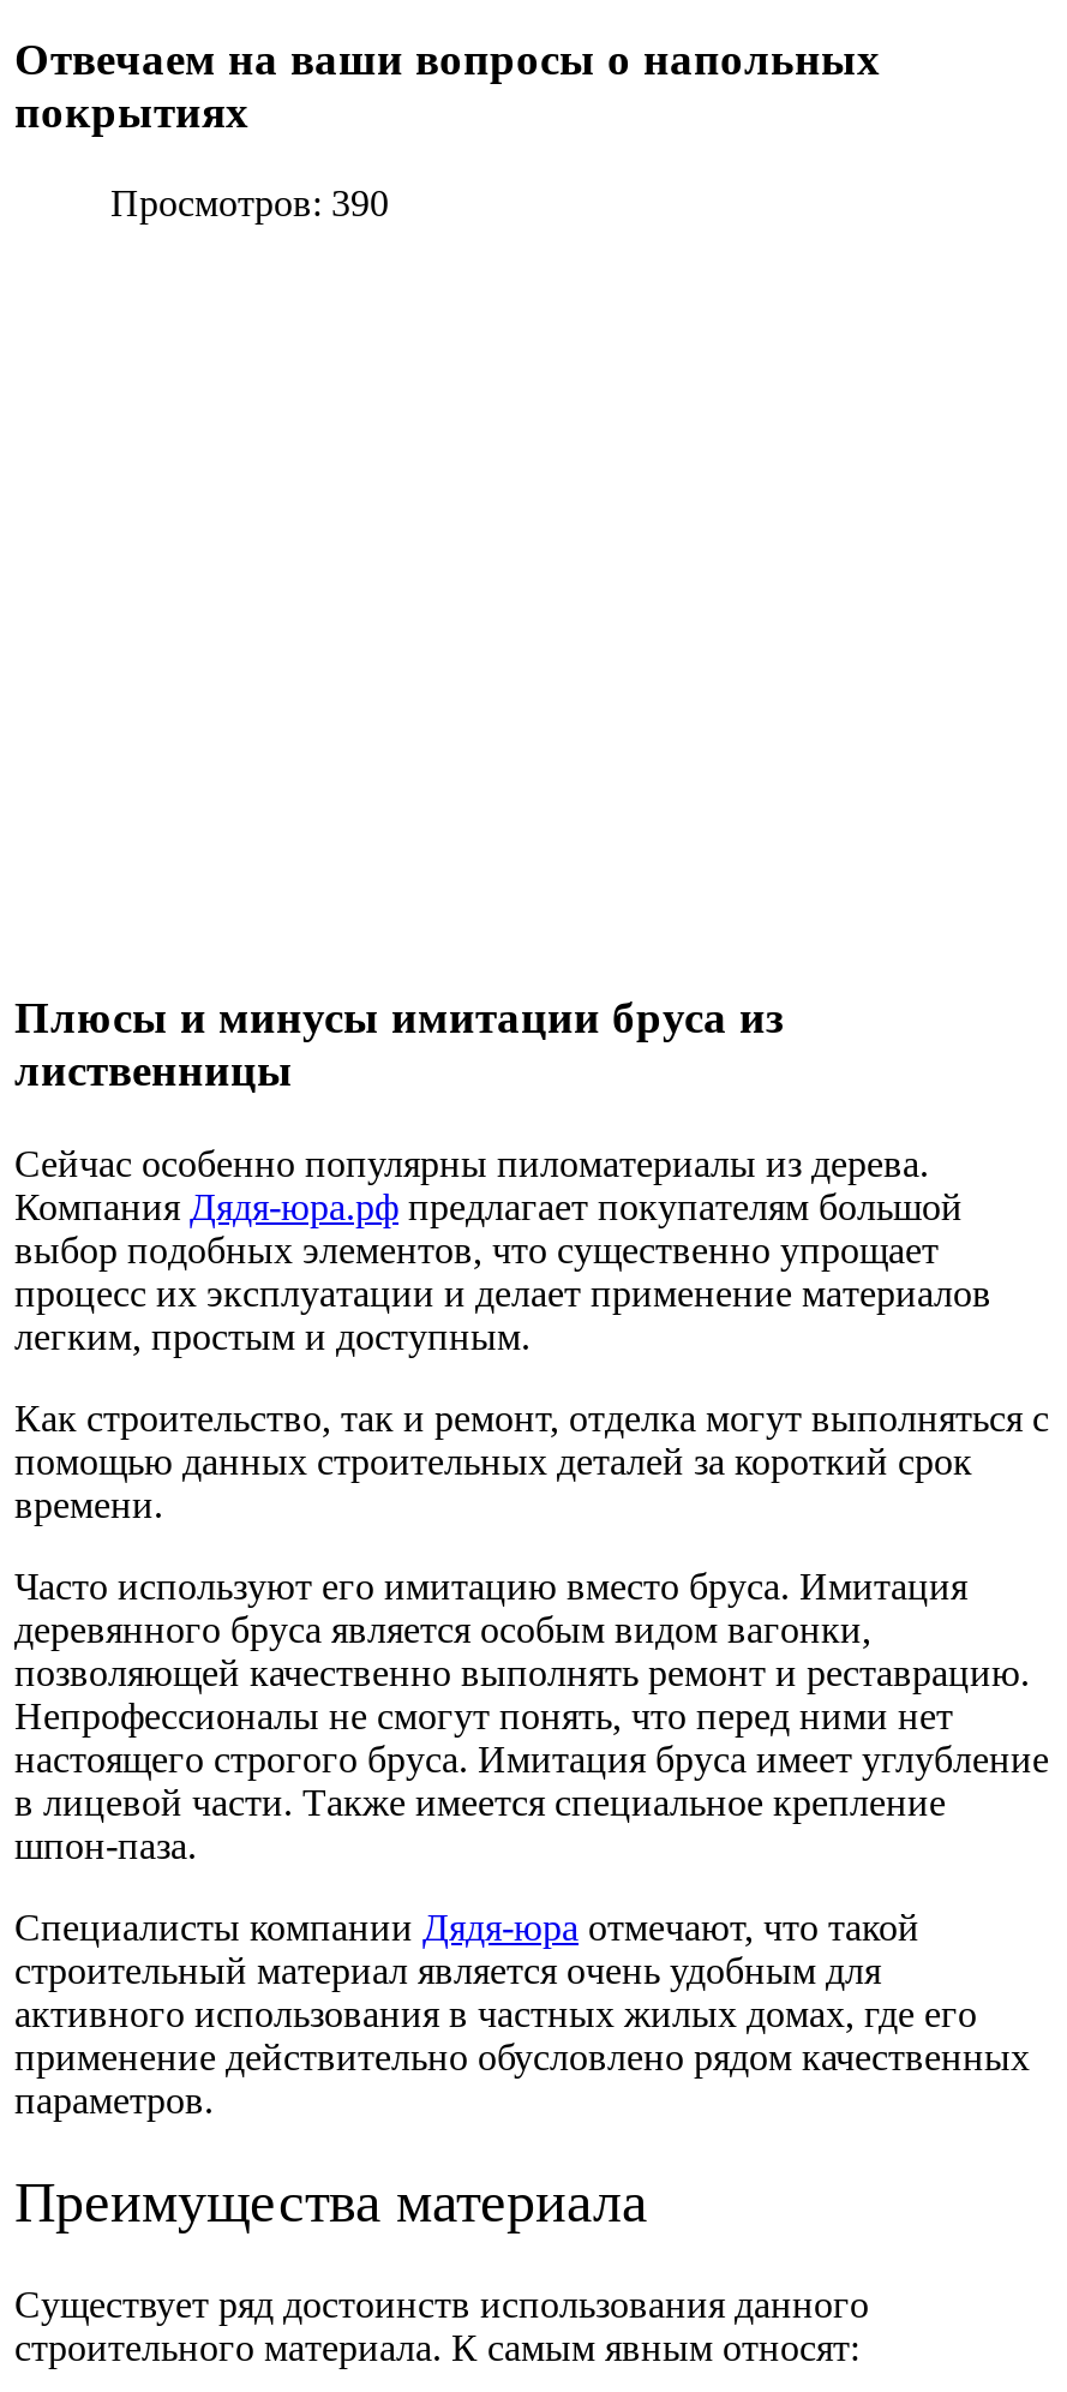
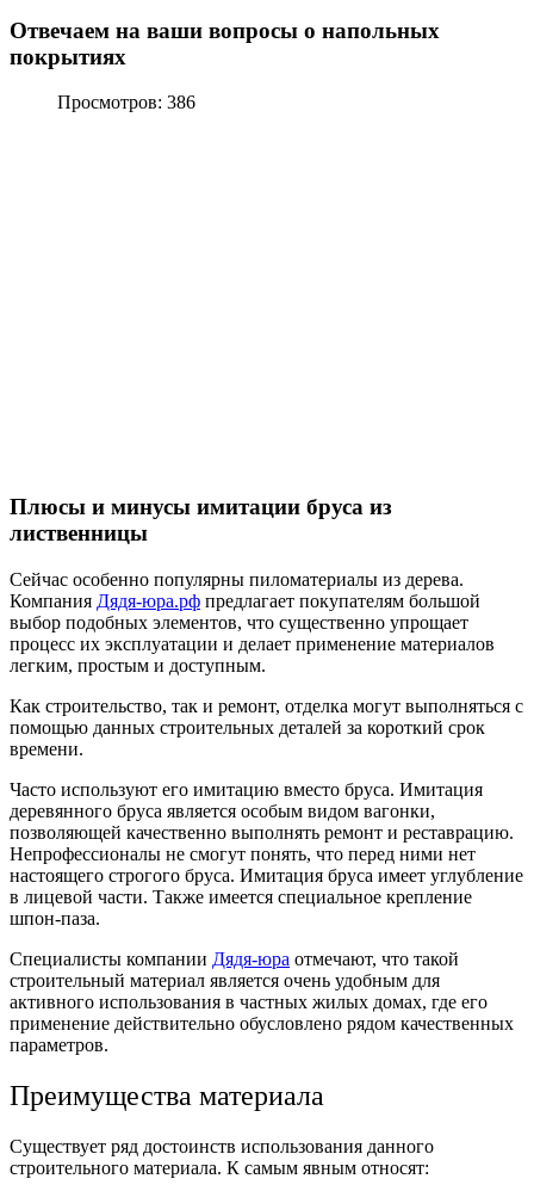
- Просмотров: 390
+ Просмотров: 386
